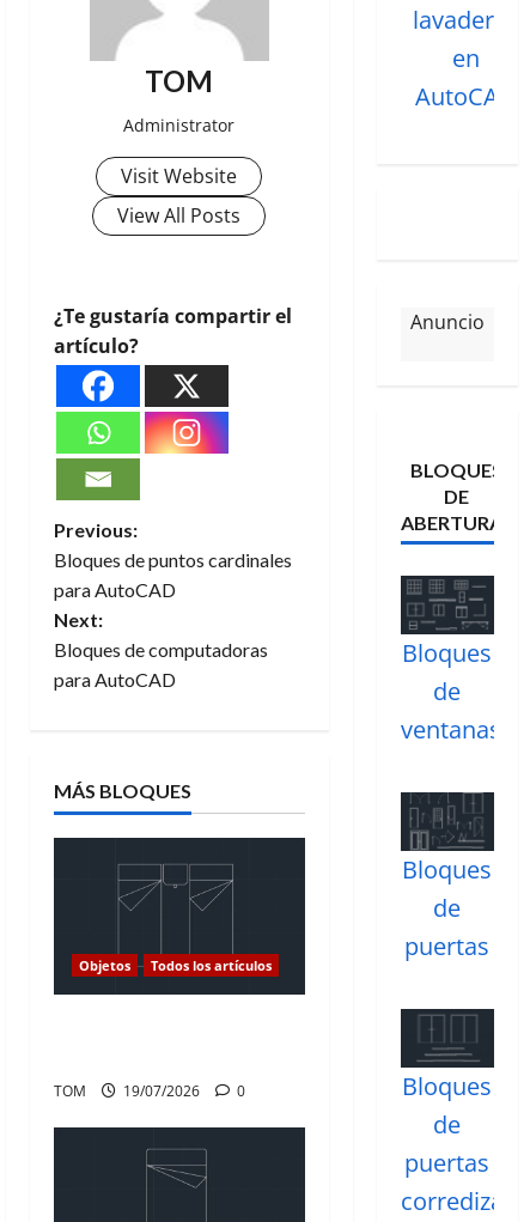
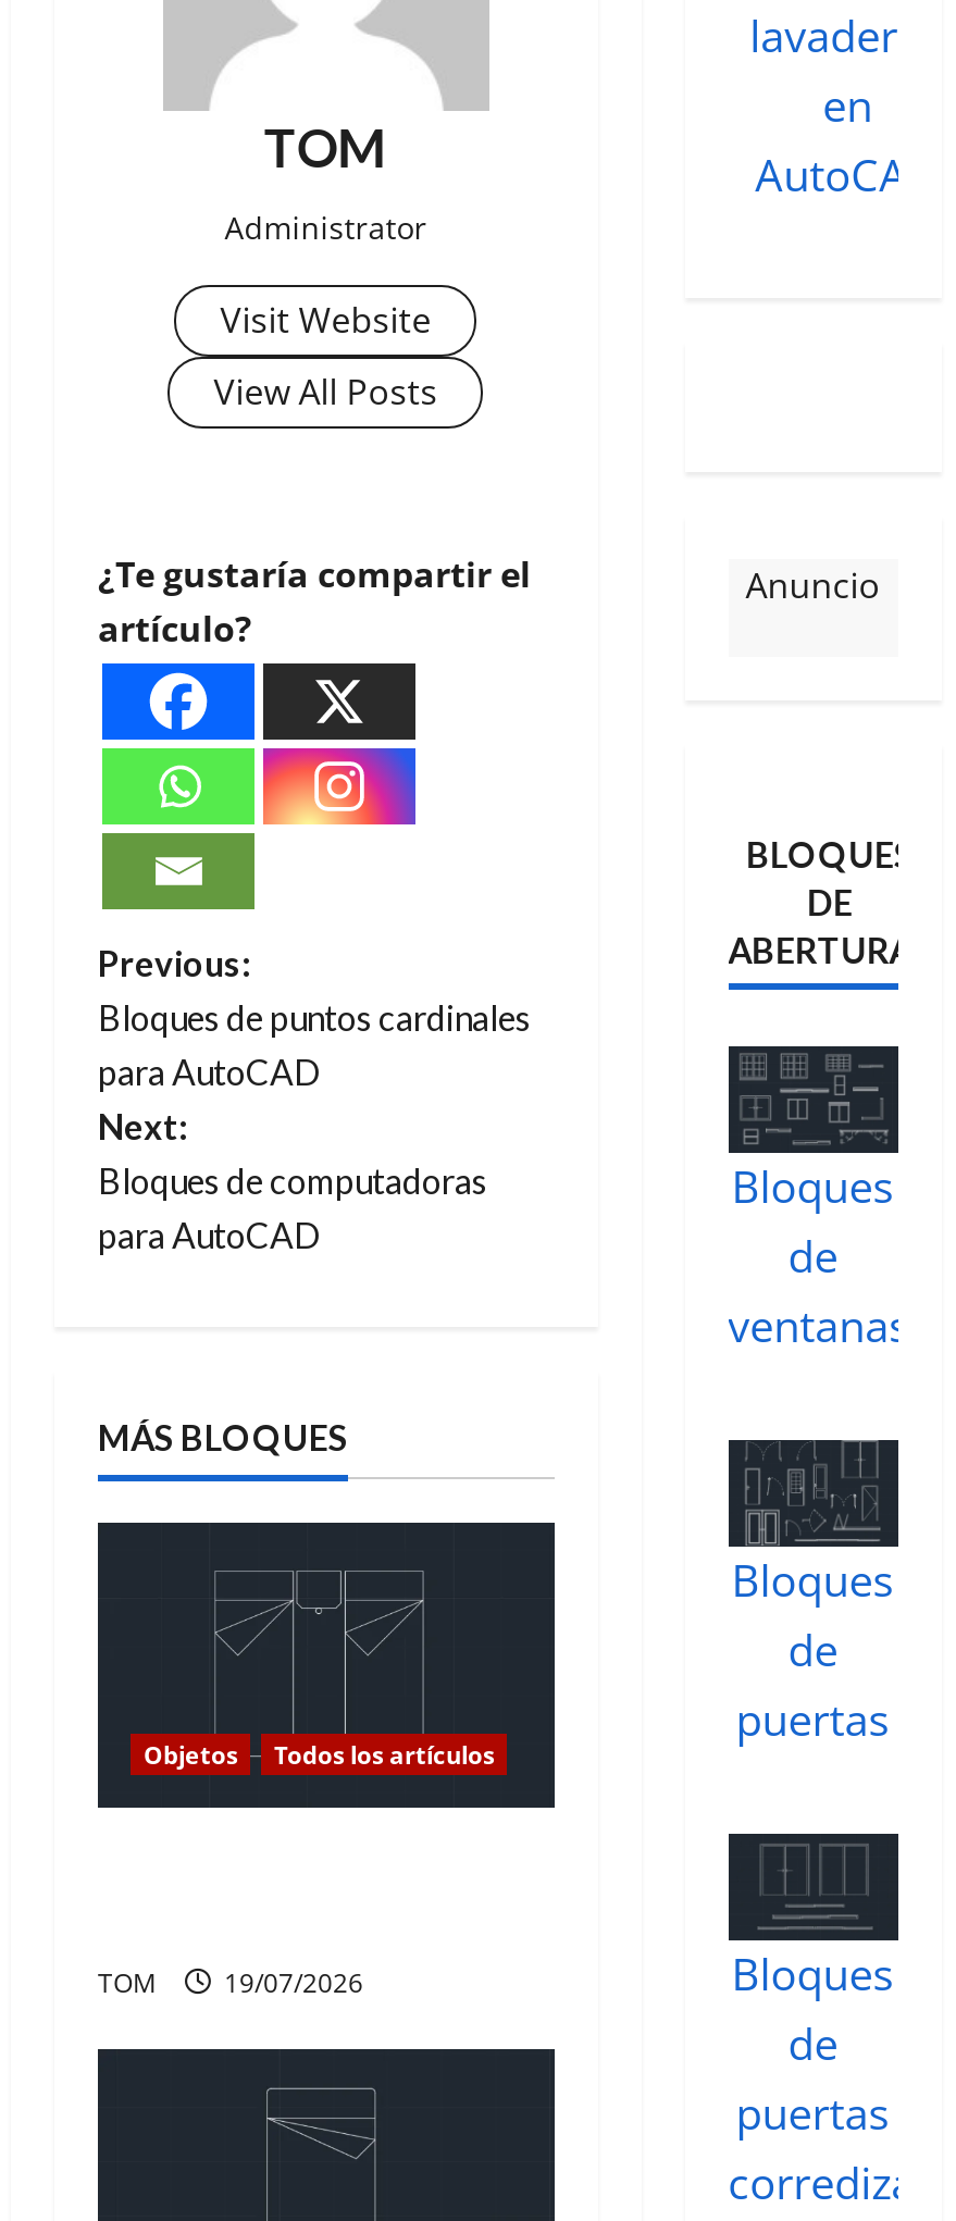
- 0
